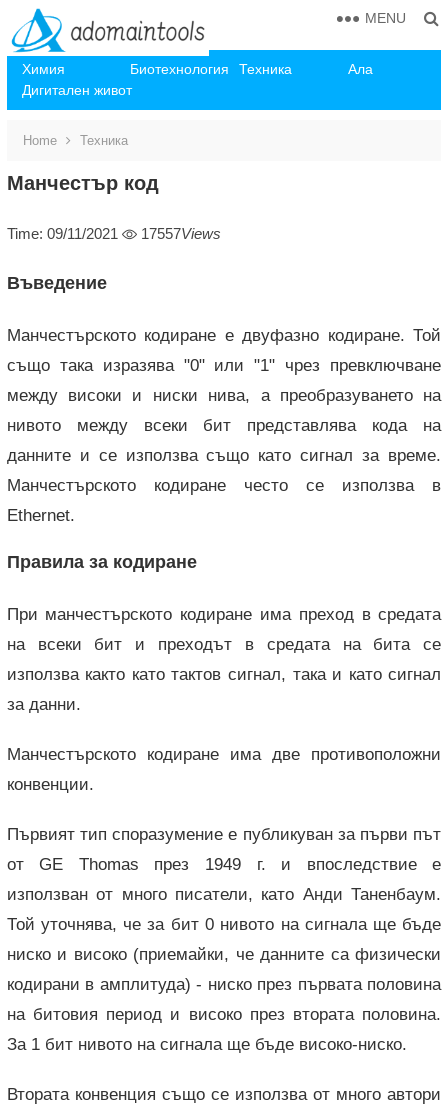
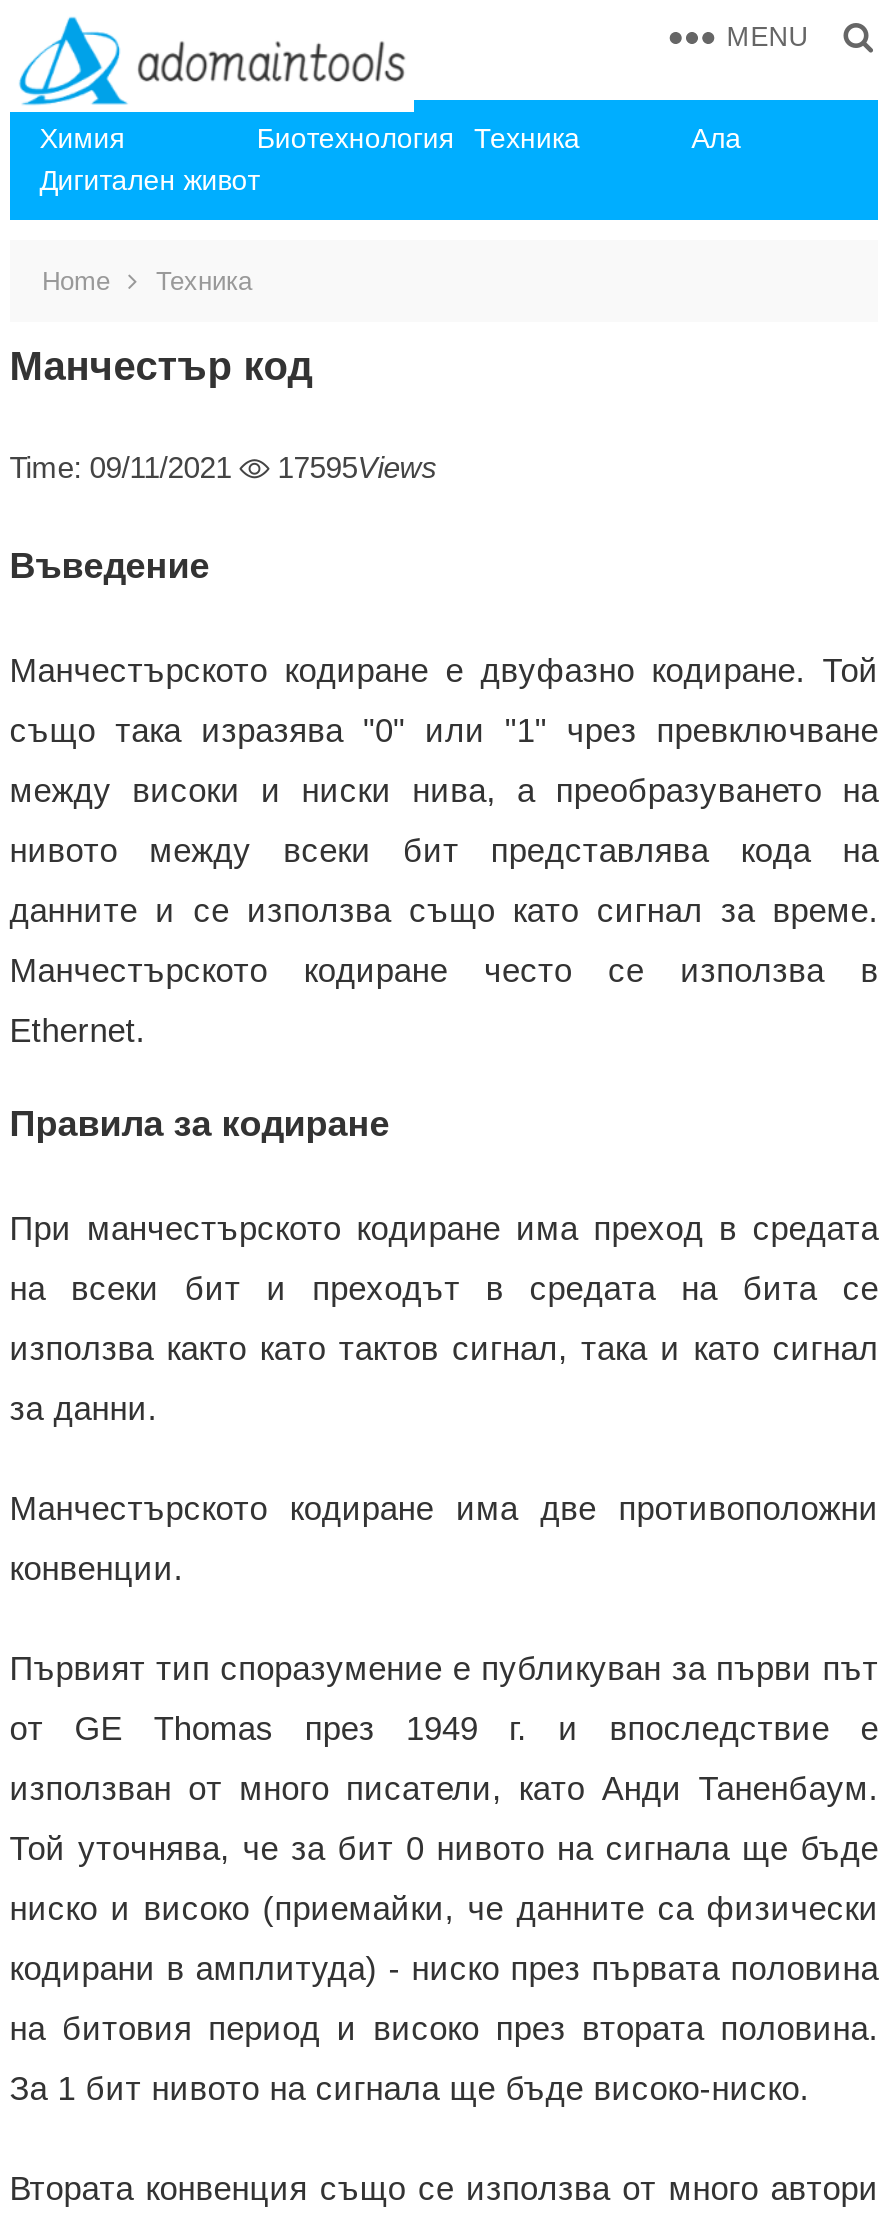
- Time: 09/11/2021 17557Views
+ Time: 09/11/2021 17595Views
